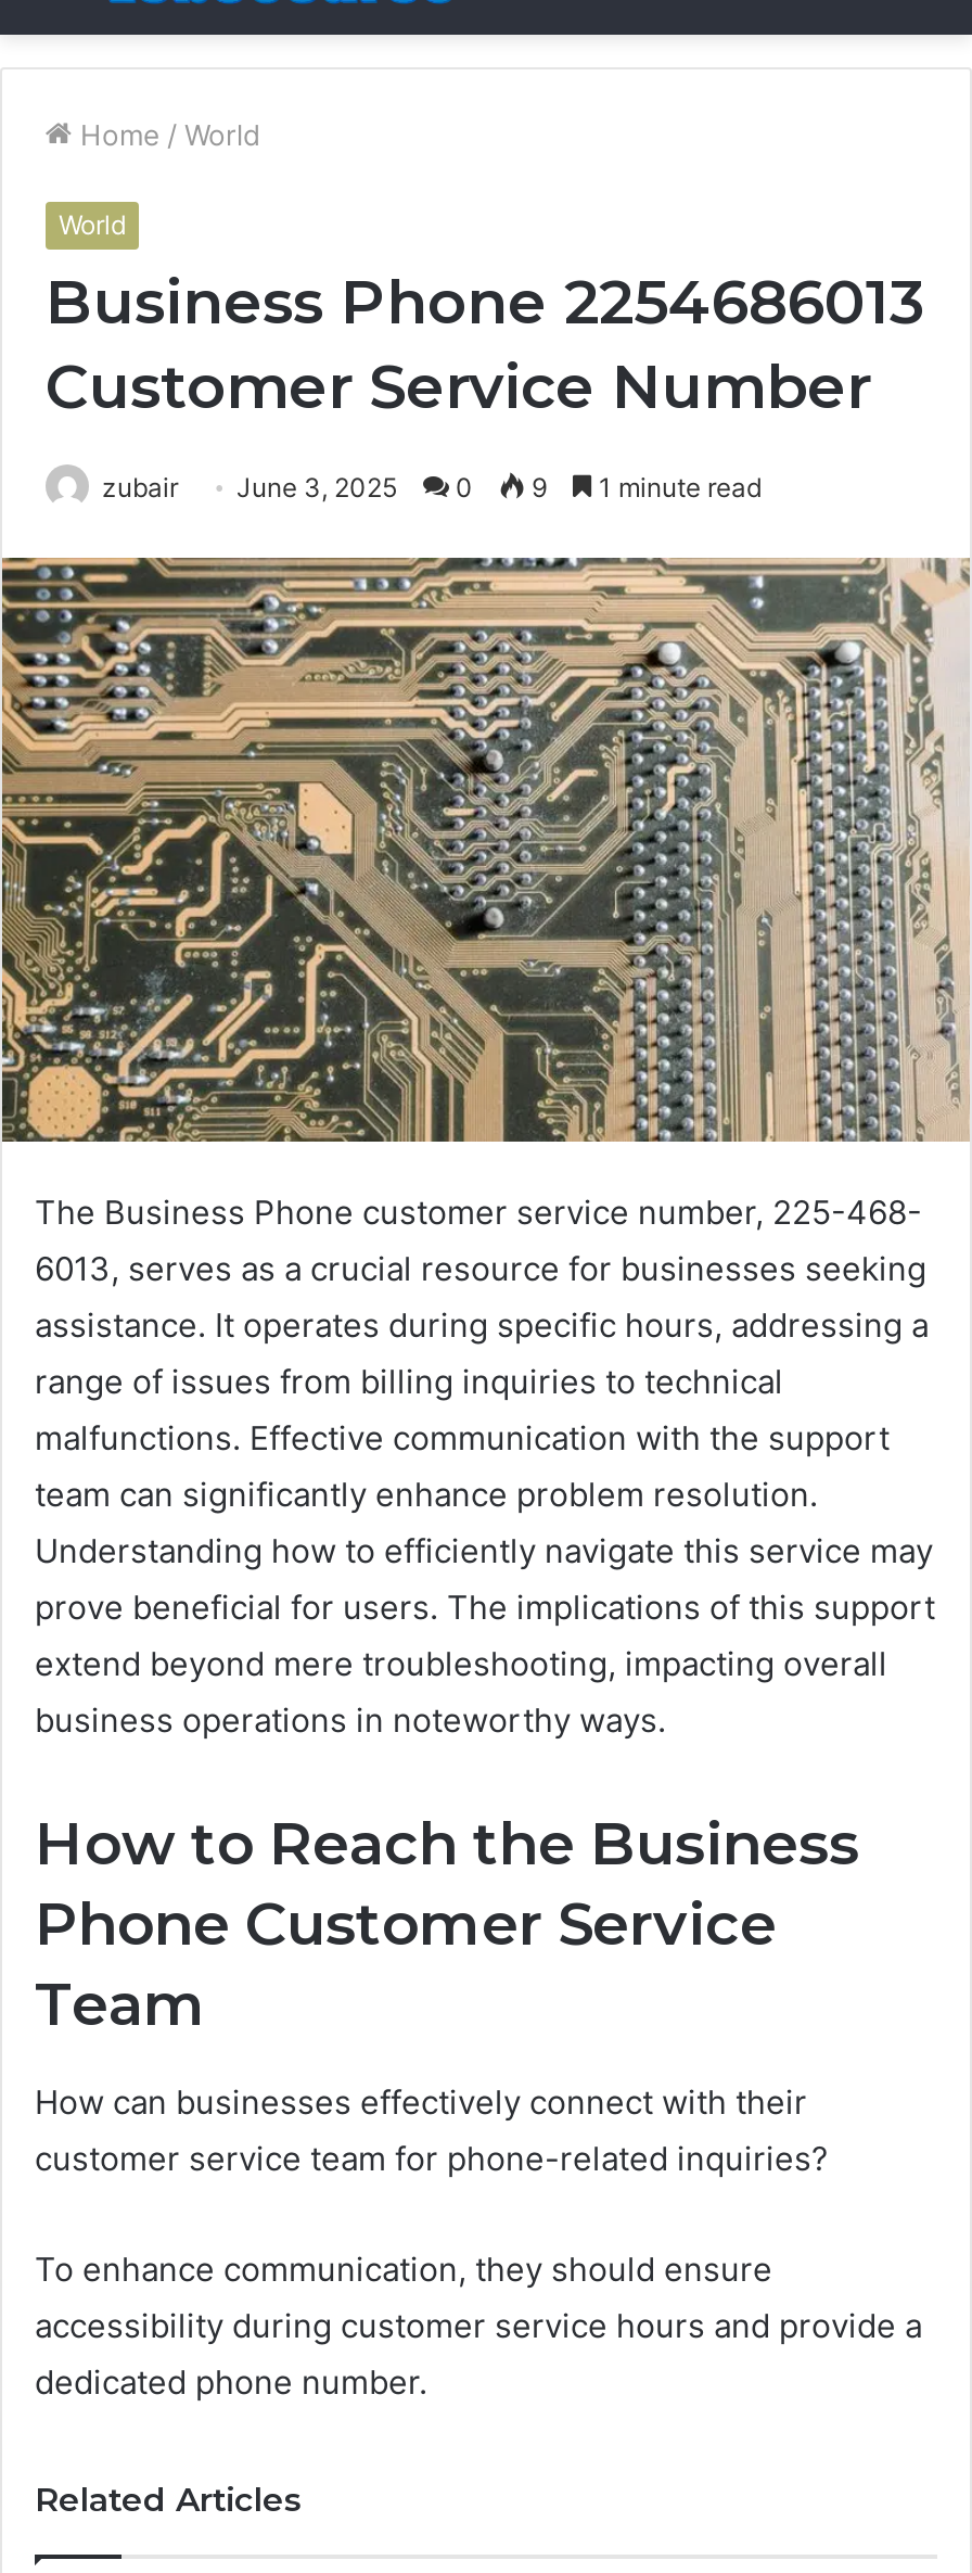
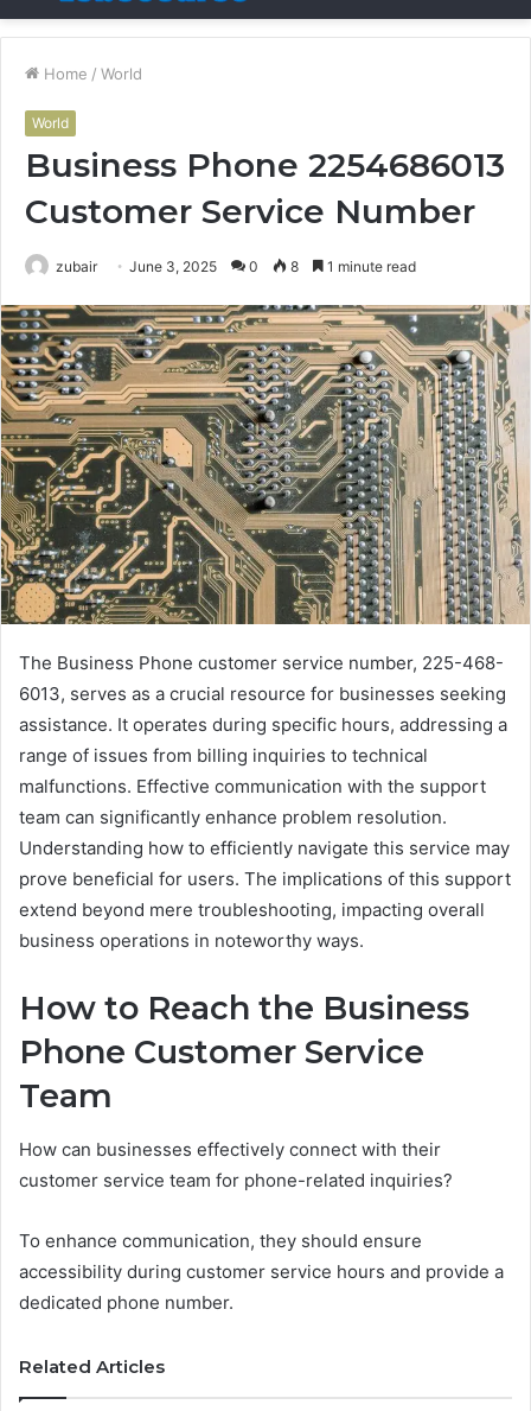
- zubair June 3, 2025 0 9 1 minute read
+ zubair June 3, 2025 0 8 1 minute read
